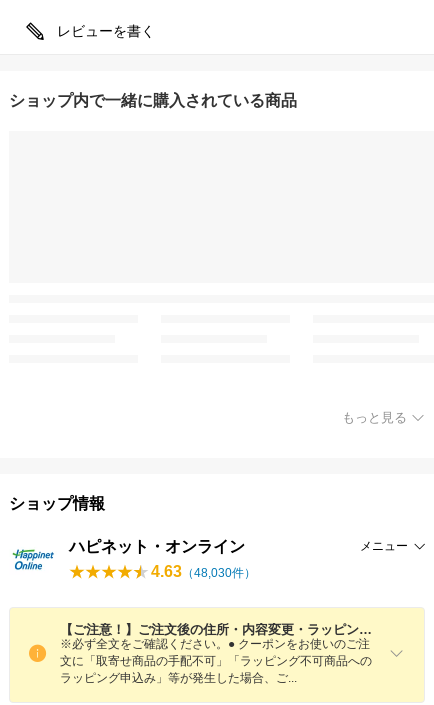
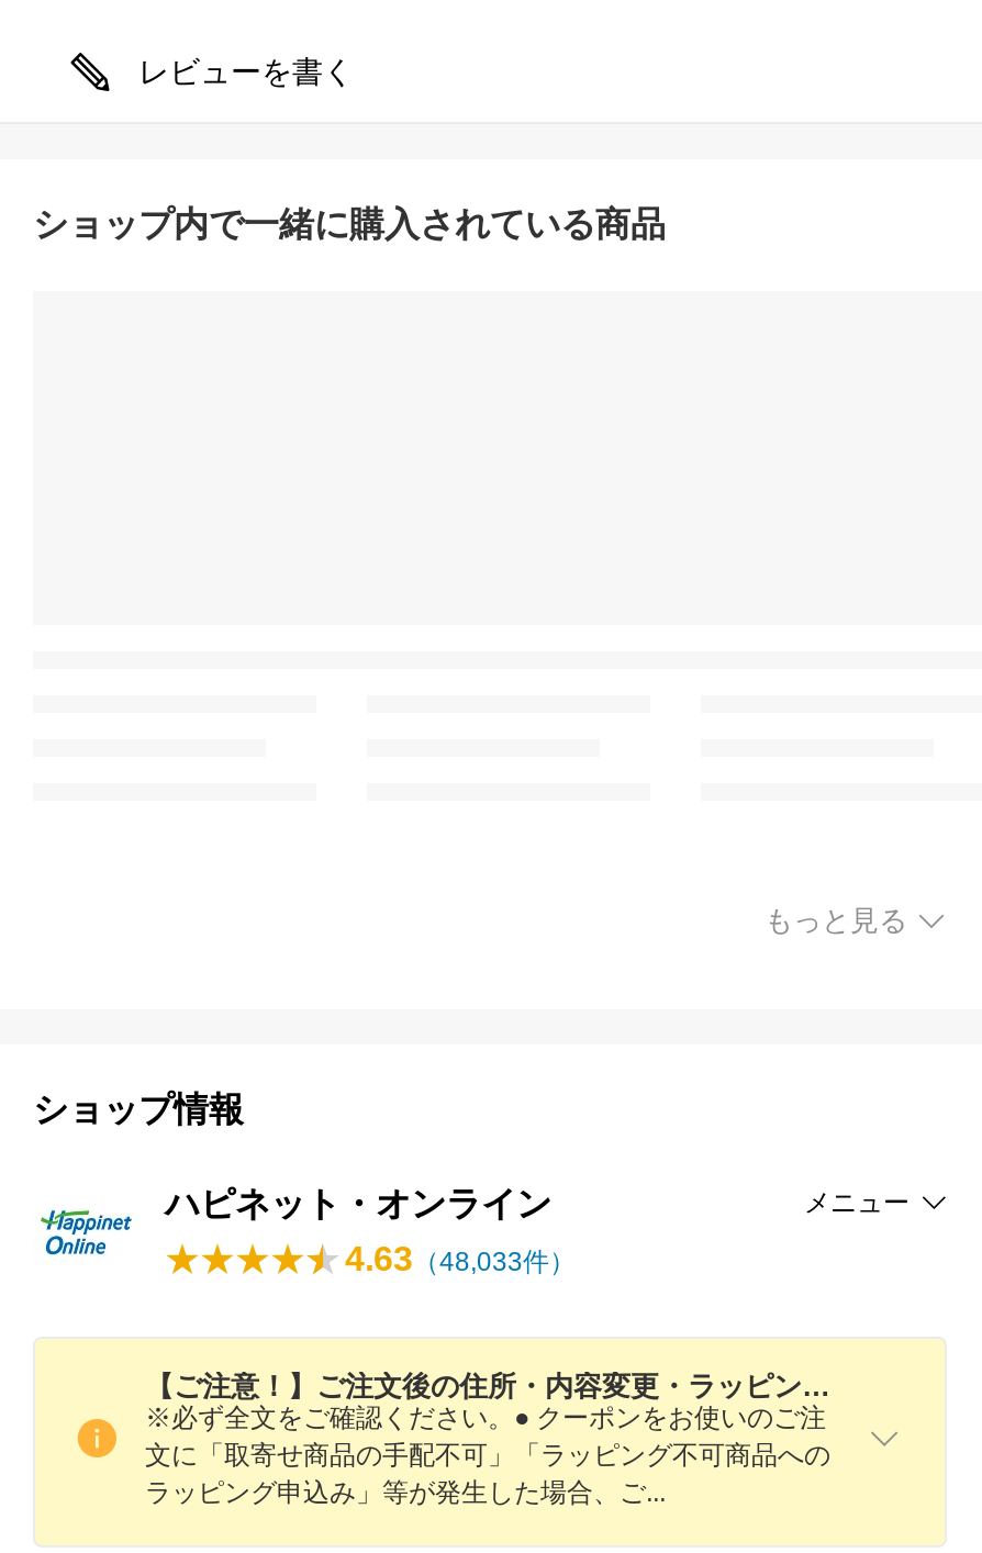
- 4.63（48,030件）
+ 4.63（48,033件）
